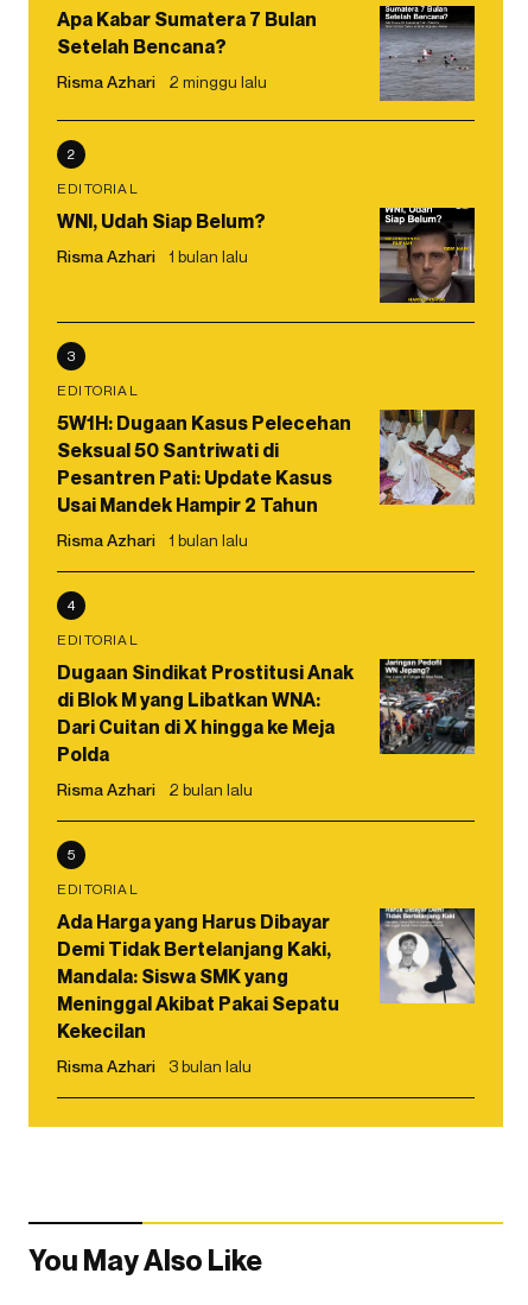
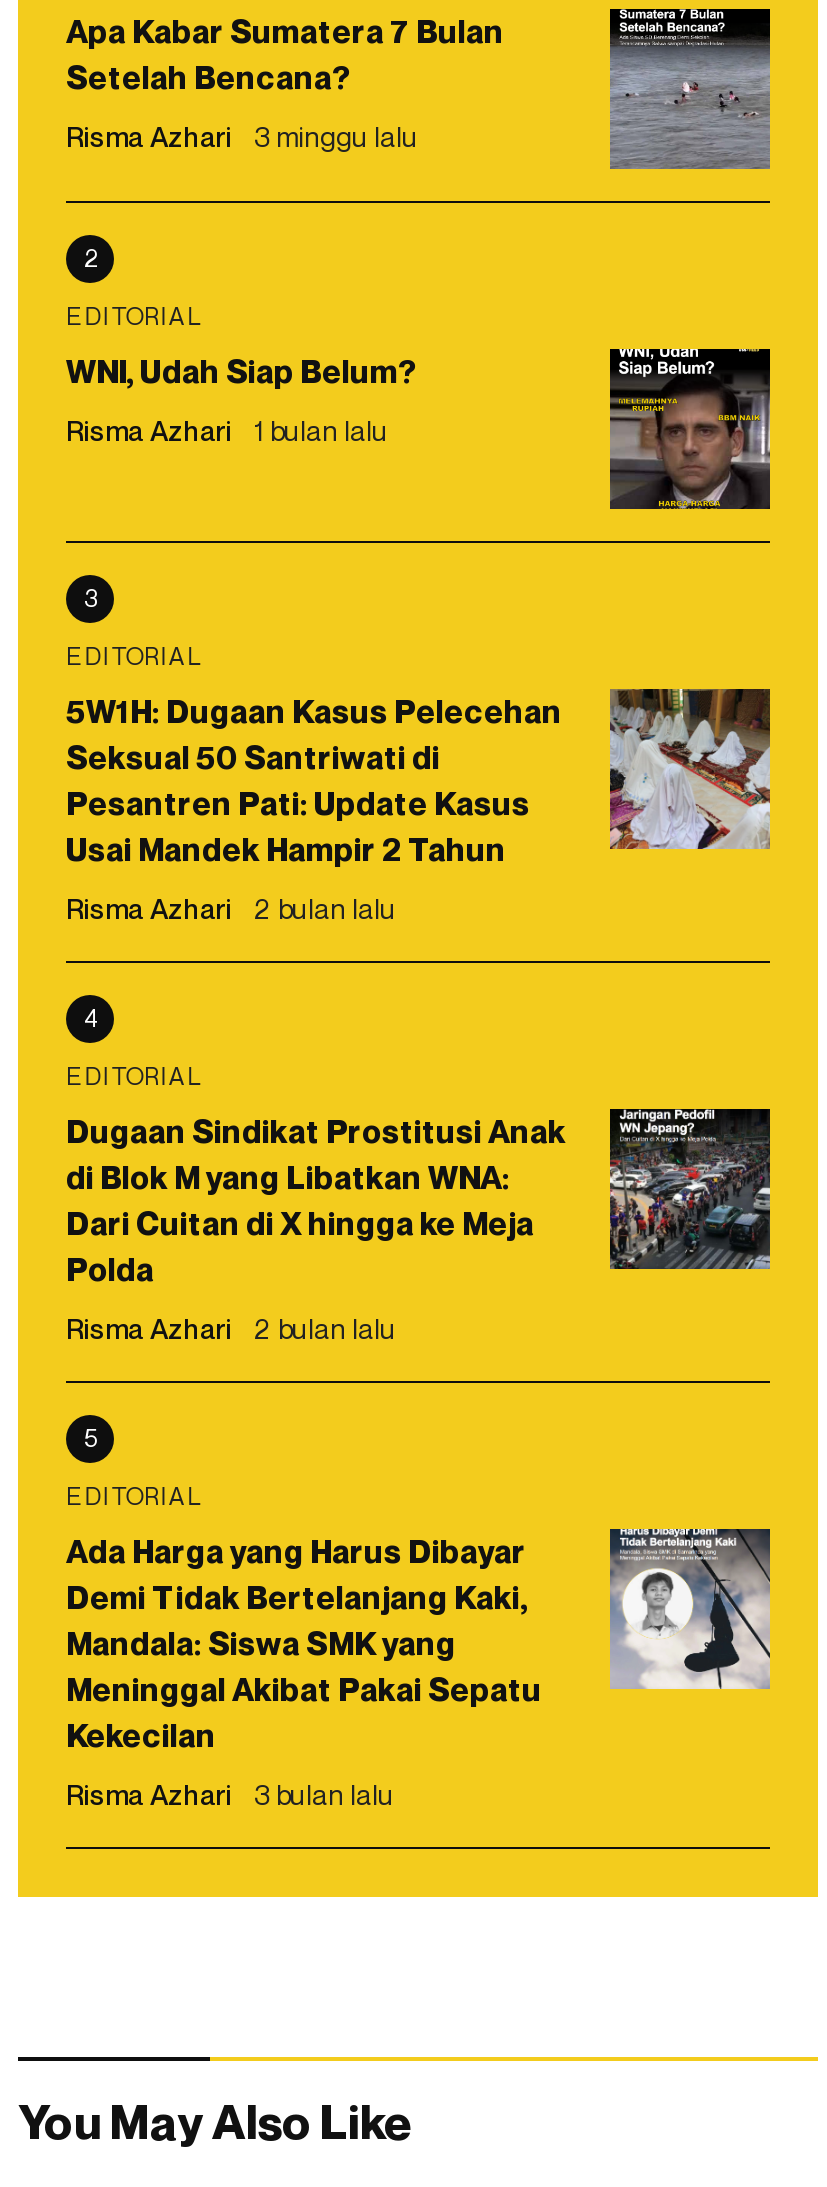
- Risma Azhari 2 minggu lalu
+ Risma Azhari 3 minggu lalu

- Risma Azhari 1 bulan lalu
+ Risma Azhari 2 bulan lalu
